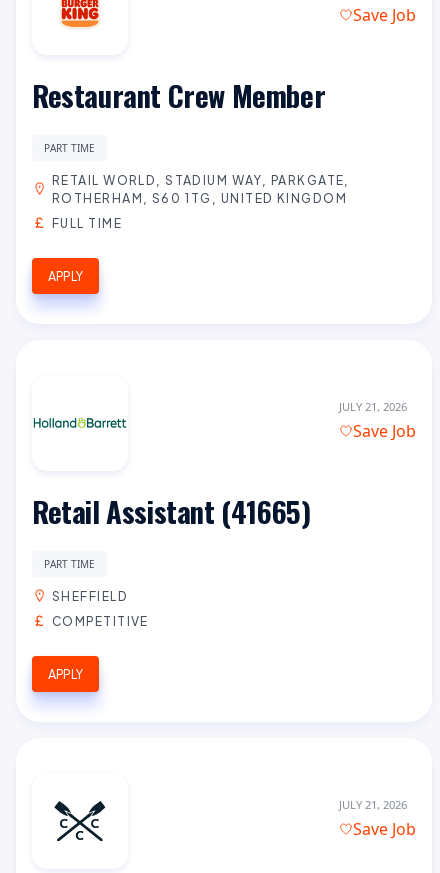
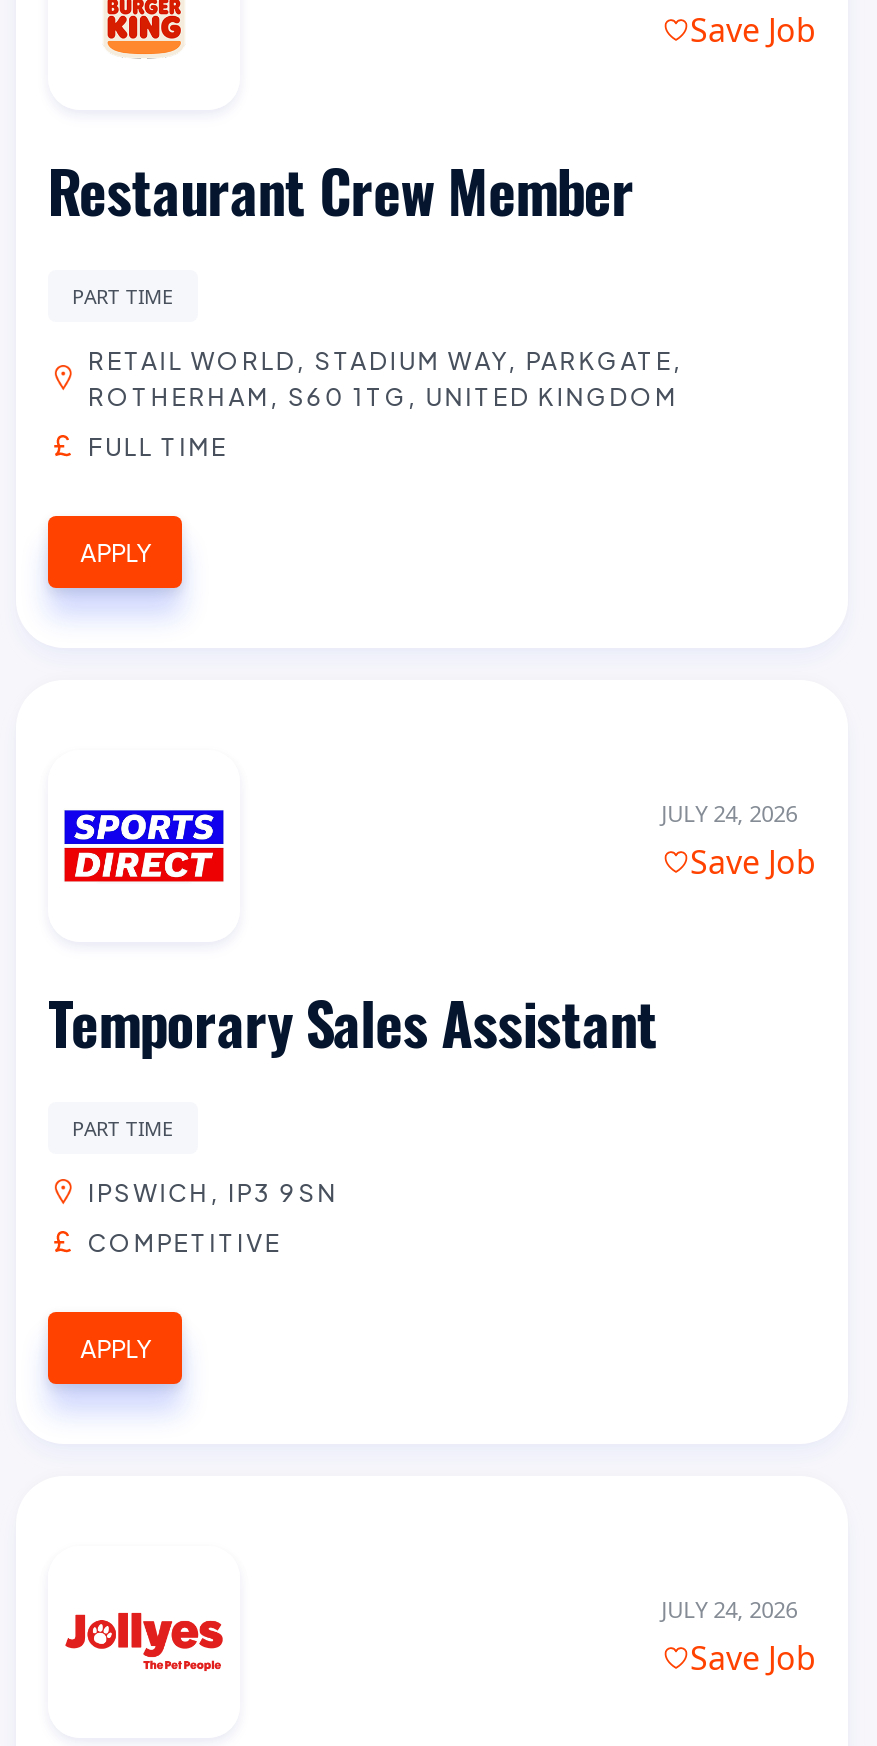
- [image]
+ [image]

- JULY 21, 2026
+ JULY 24, 2026

- Retail Assistant (41665)
+ Temporary Sales Assistant

- SHEFFIELD
+ IPSWICH, IP3 9SN

- [image]
+ [image]

- JULY 21, 2026
+ JULY 24, 2026
